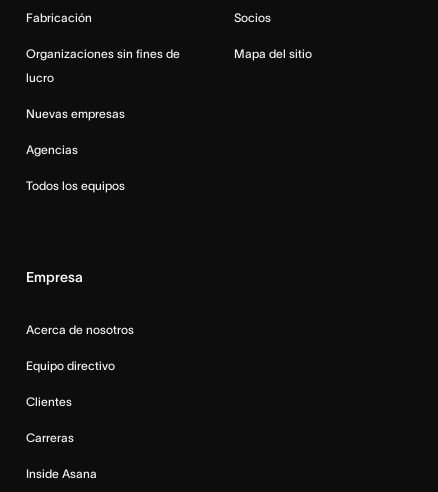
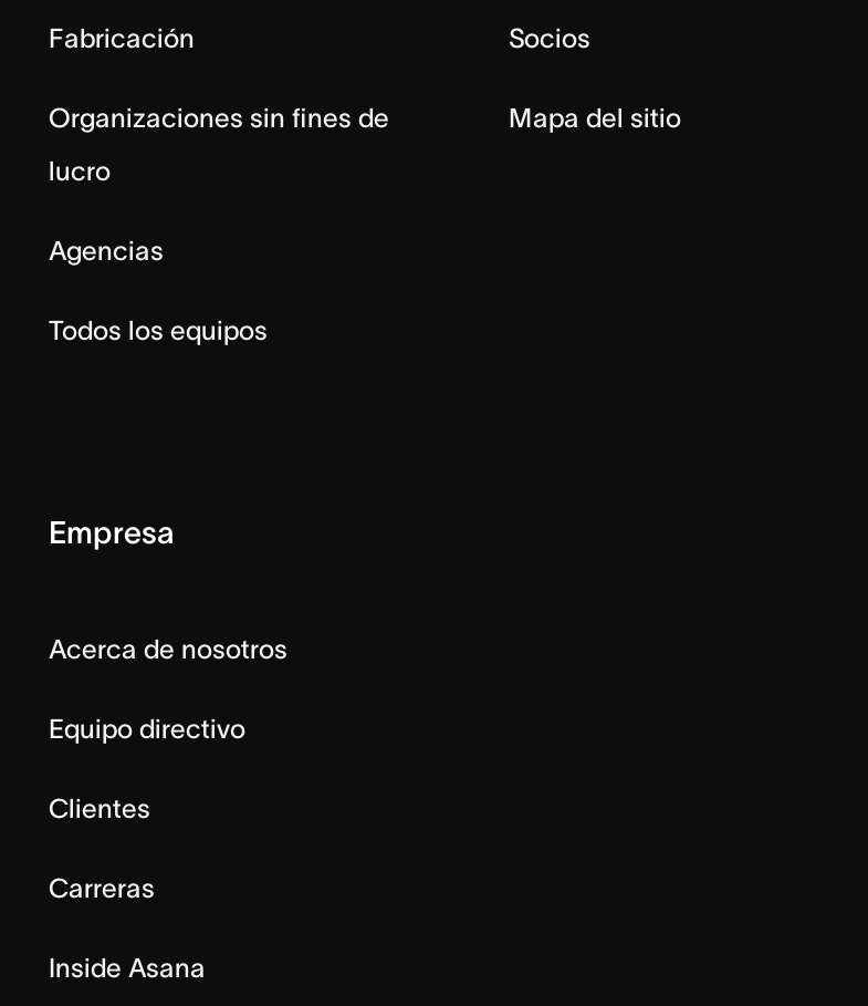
- Nuevas empresas
